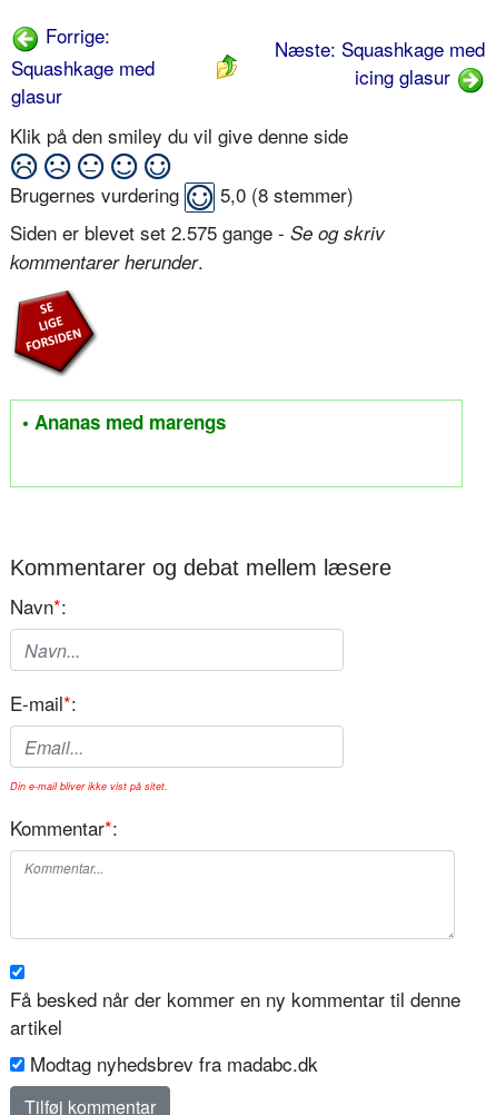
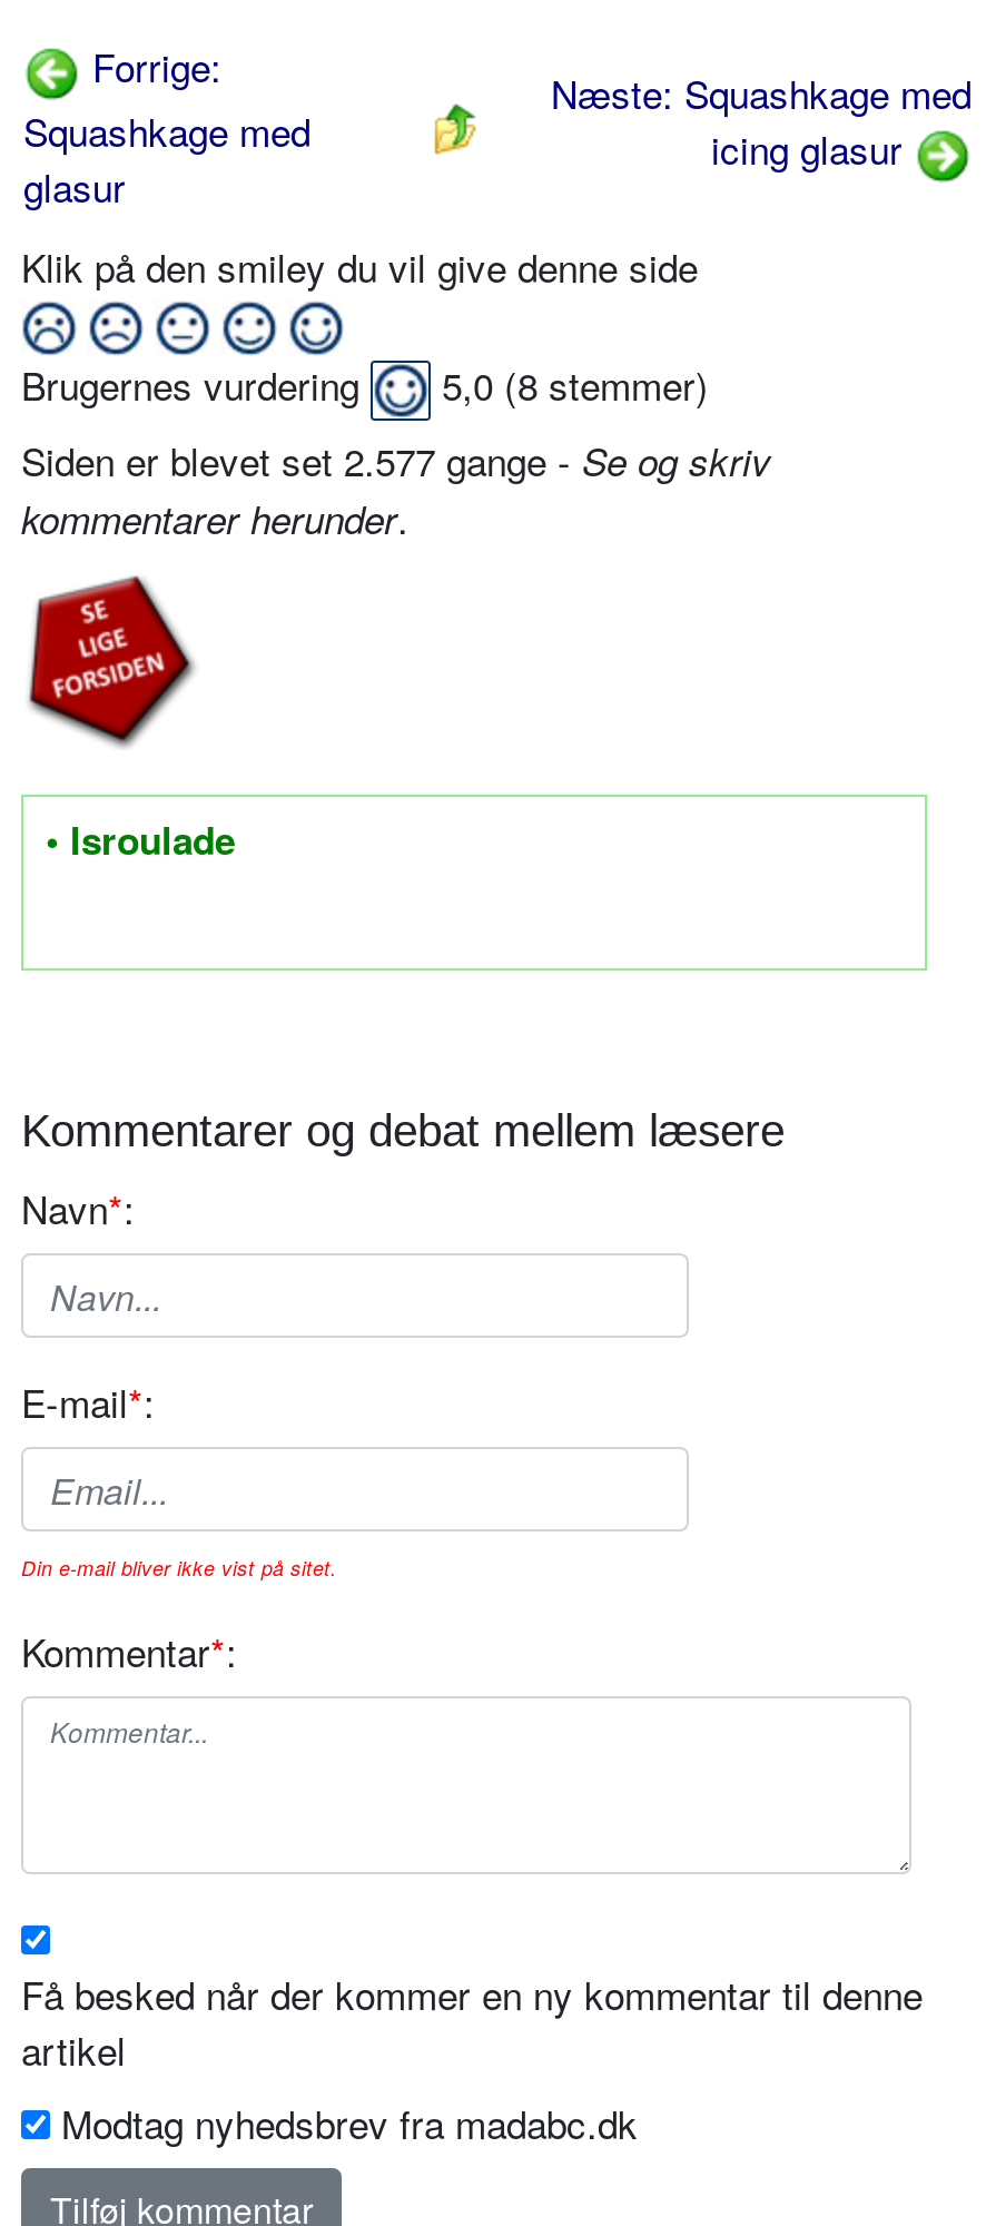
- Siden er blevet set 2.575 gange - Se og skriv
+ Siden er blevet set 2.577 gange - Se og skriv

- • Ananas med marengs
+ • Isroulade
